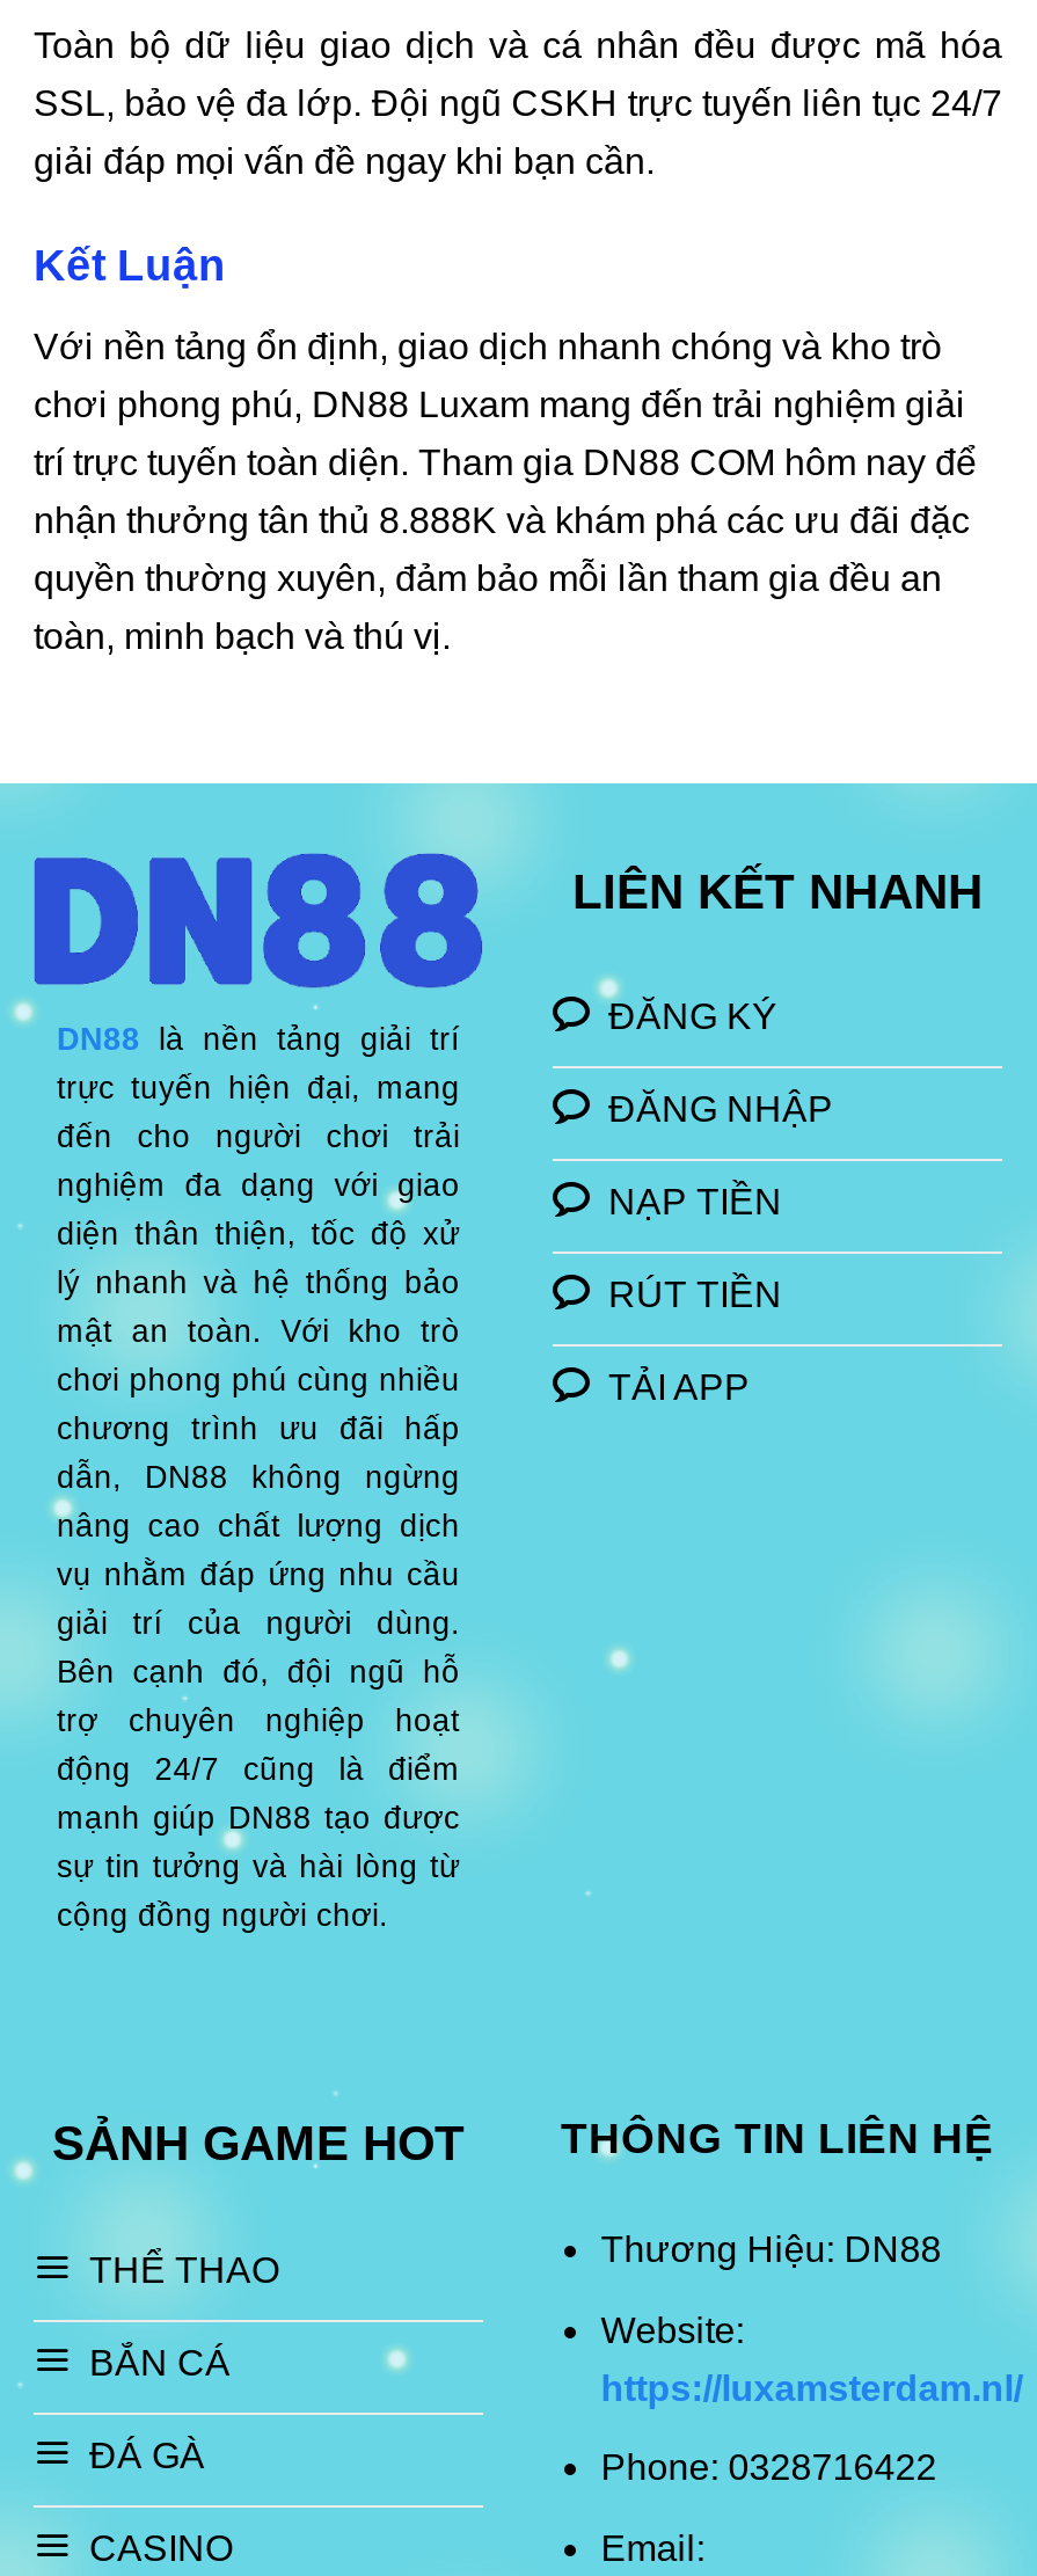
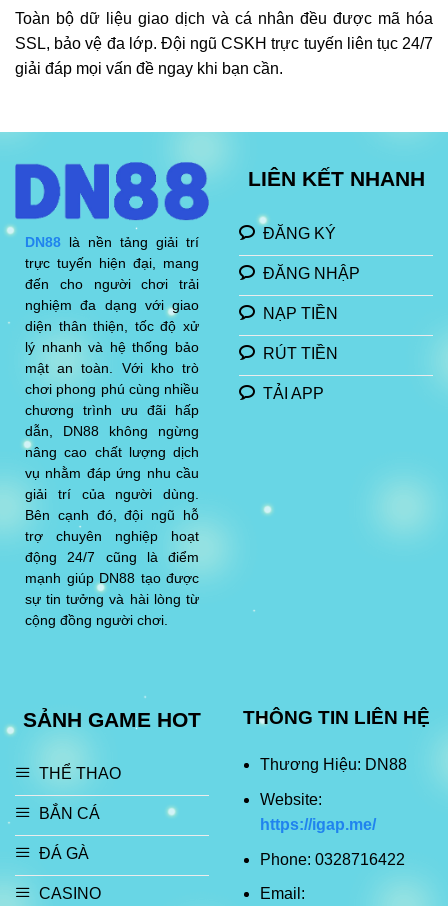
- Kết Luận
- Với nền tảng ổn định, giao dịch nhanh chóng và kho trò
- chơi phong phú, DN88 Luxam mang đến trải nghiệm giải
- trí trực tuyến toàn diện. Tham gia DN88 COM hôm nay để
- nhận thưởng tân thủ 8.888K và khám phá các ưu đãi đặc
- quyền thường xuyên, đảm bảo mỗi lần tham gia đều an
- toàn, minh bạch và thú vị.

- https://luxamsterdam.nl/
+ https://igap.me/
